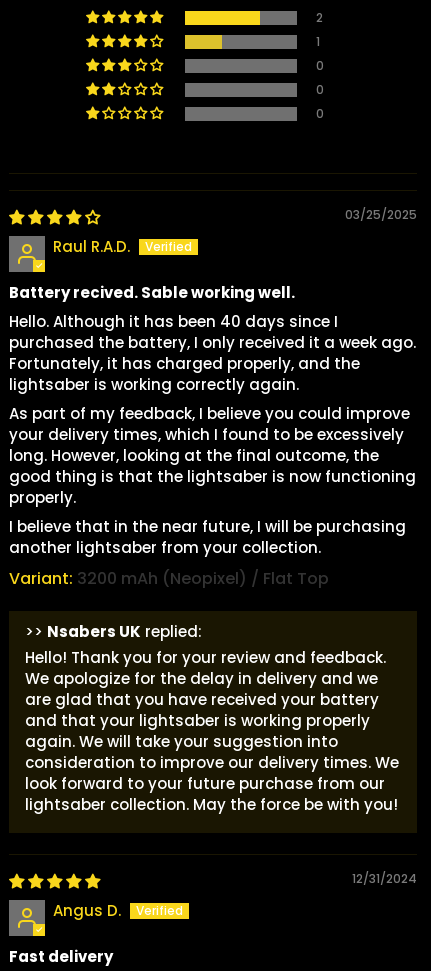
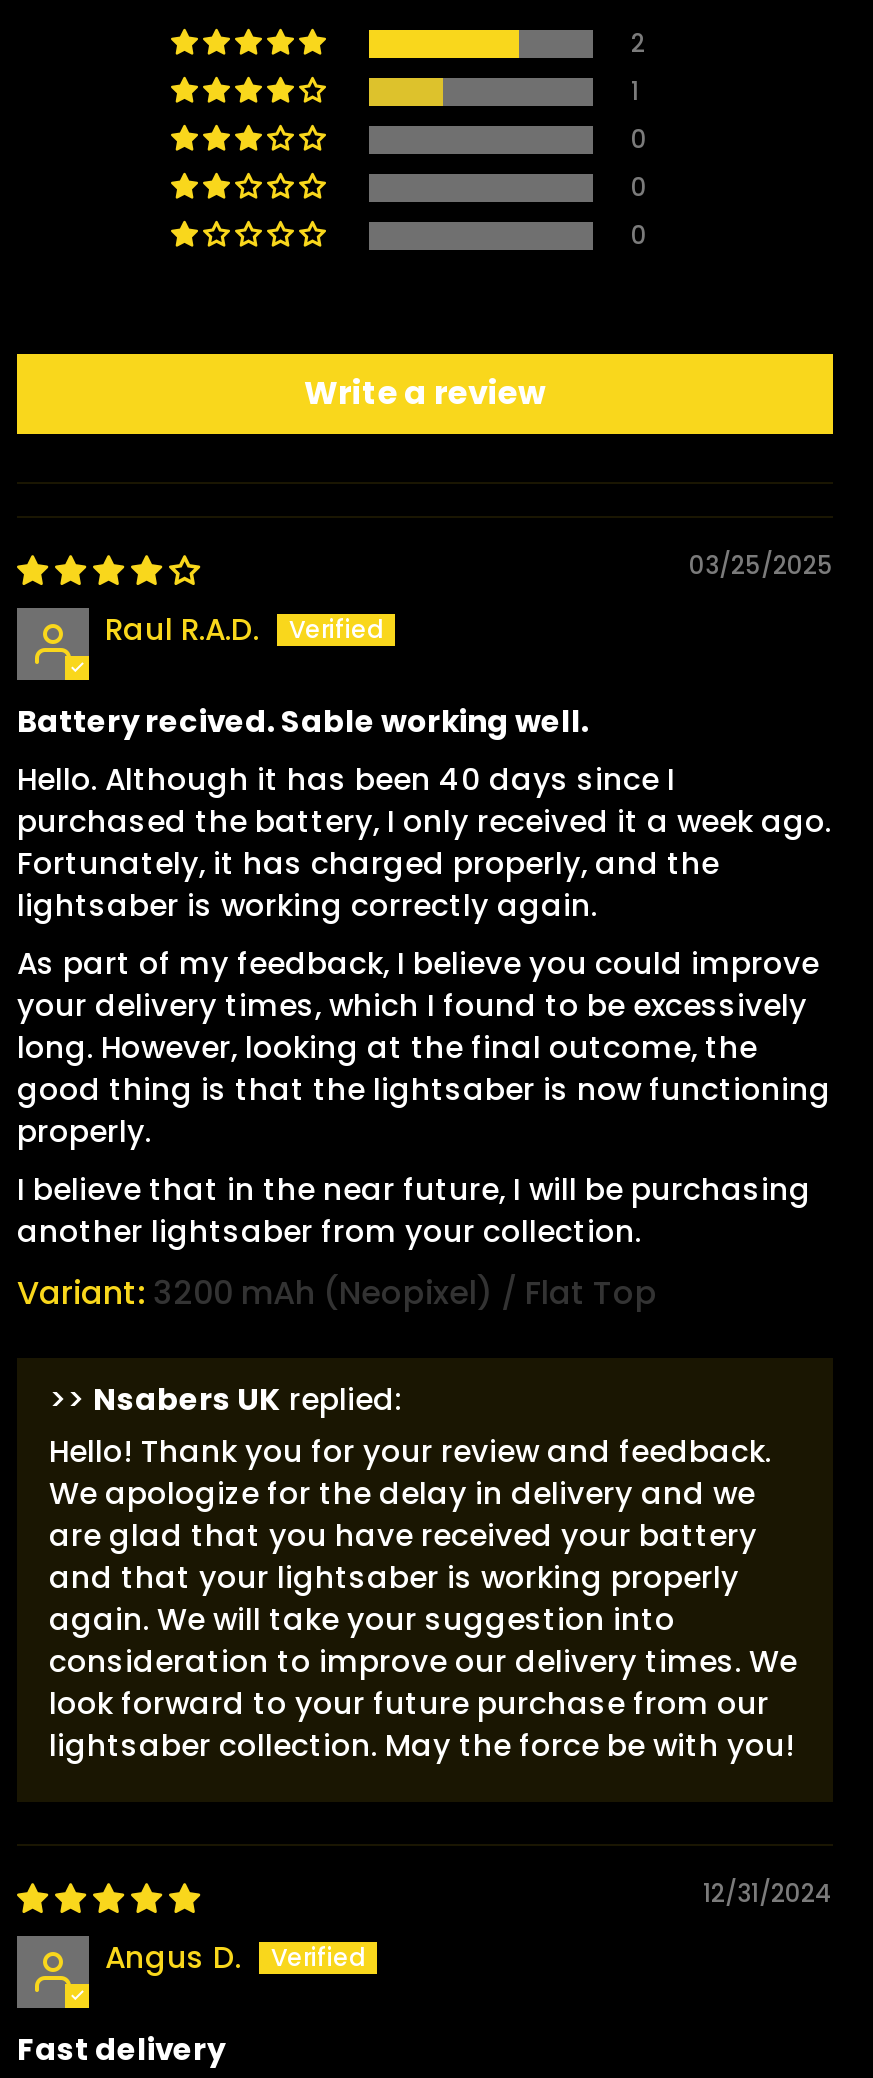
+ Write a review
